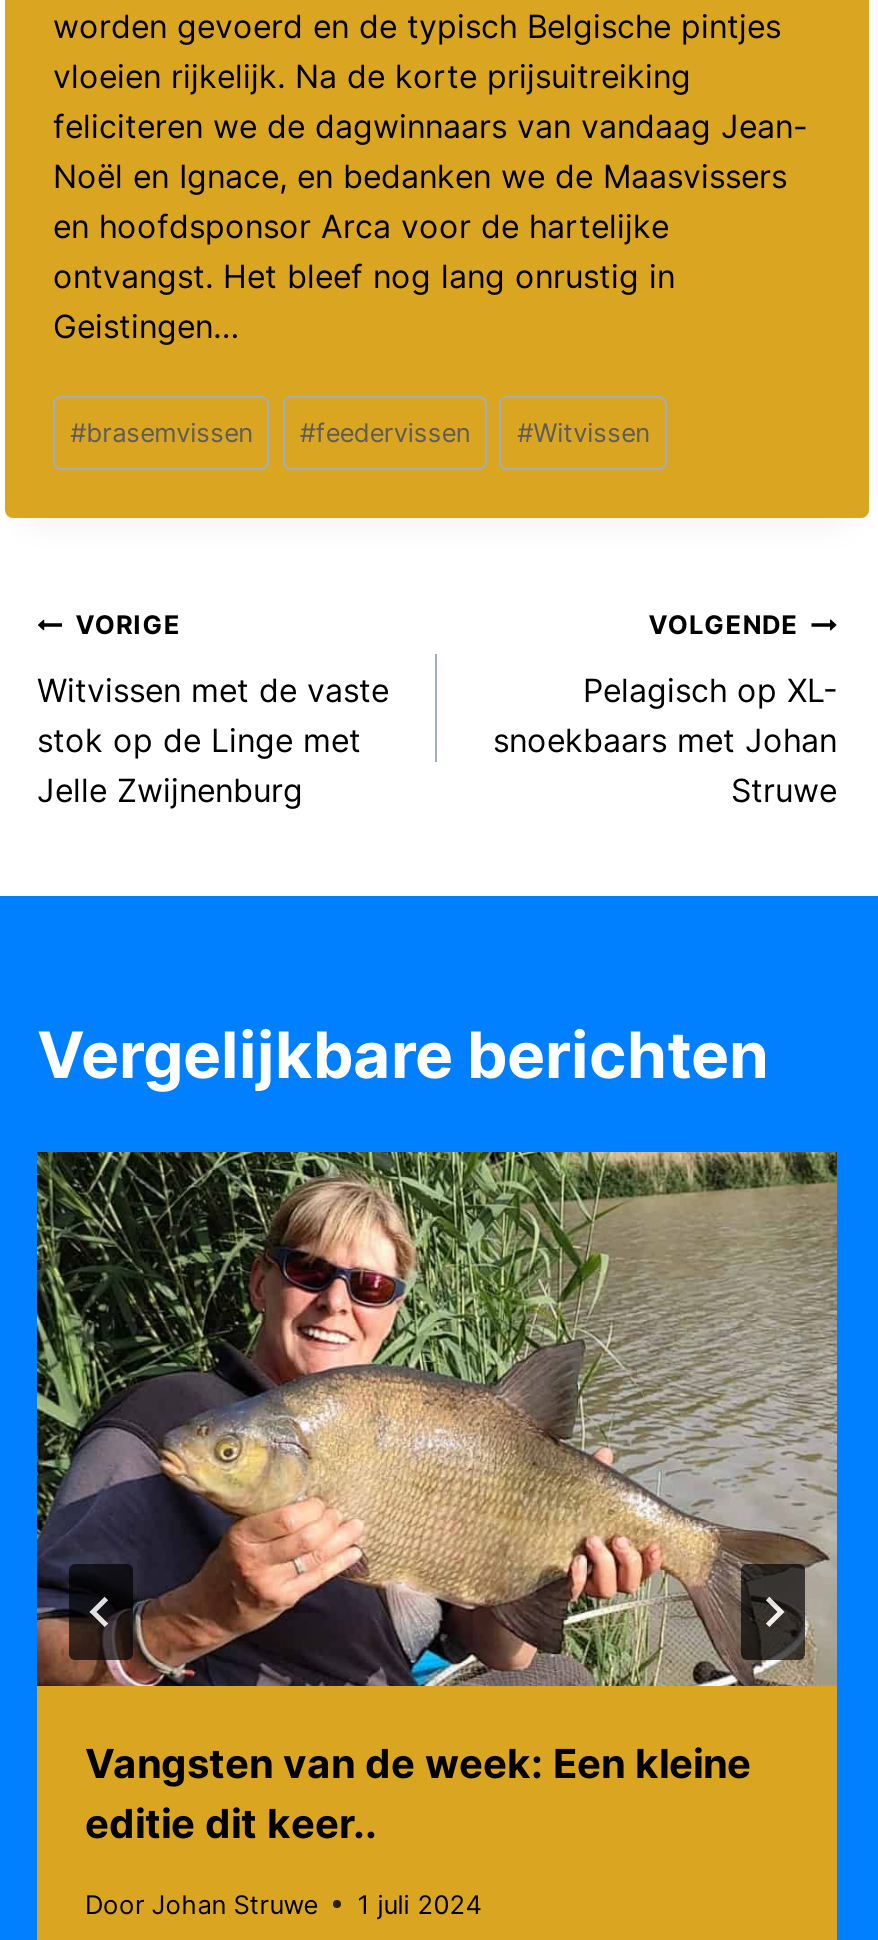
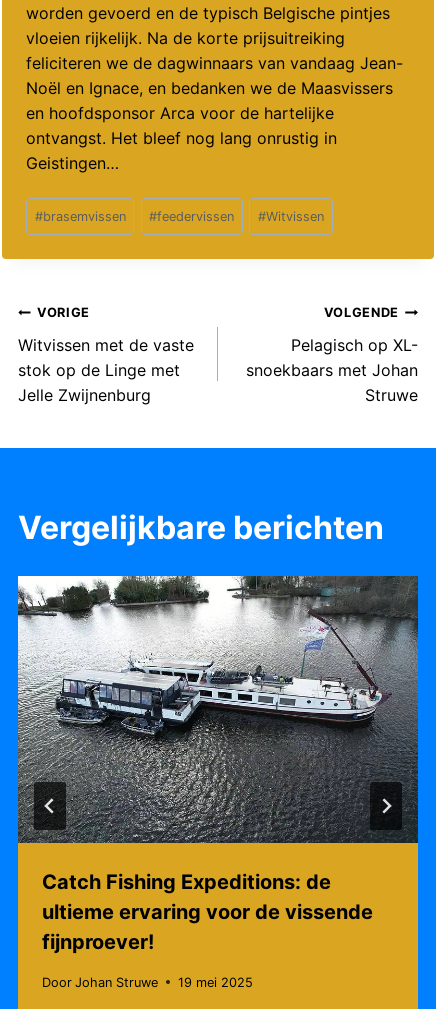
- [image]
- Vangsten van de week: Een kleine
- editie dit keer..
+ [image]
+ Catch Fishing Expeditions: de
+ ultieme ervaring voor de vissende
+ fijnproever!

- Door Johan Struwe 1 juli 2024
+ Door Johan Struwe 19 mei 2025
